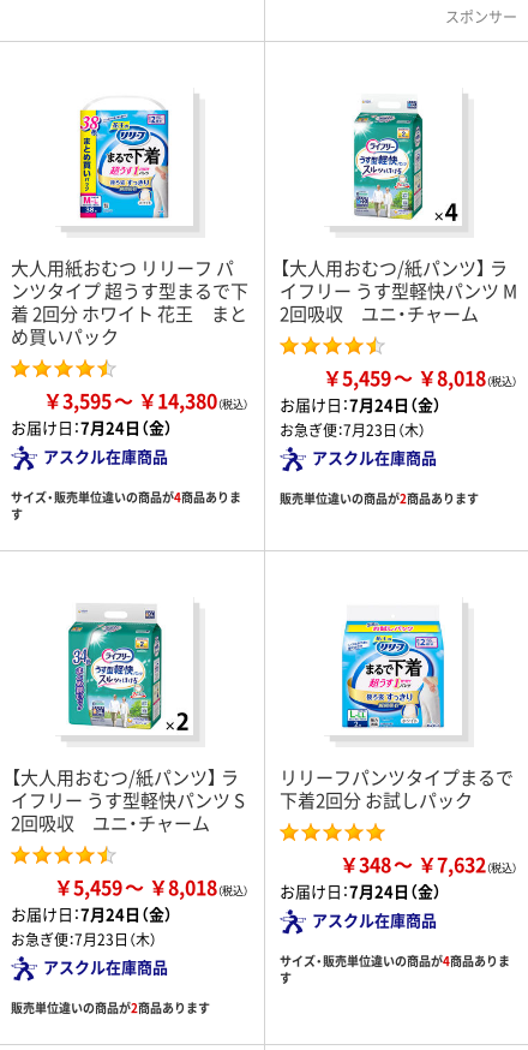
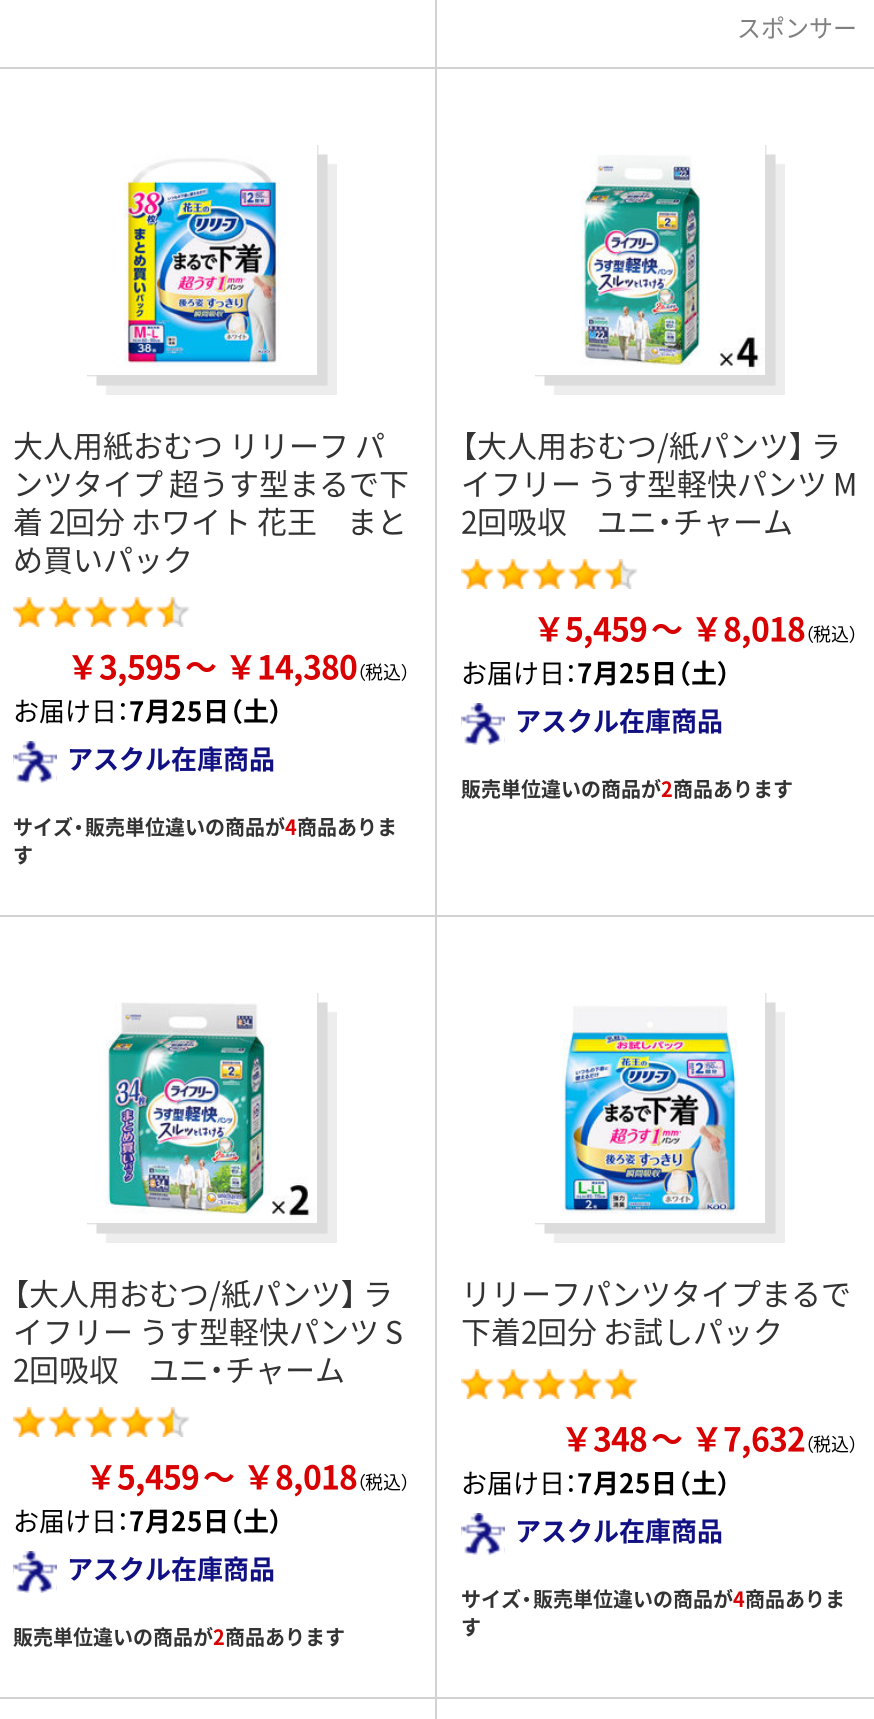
- お届け日：7月24日（金）
- お急ぎ便：7月23日（木）
+ お届け日：7月25日（土）

- お届け日：7月24日（金）
+ お届け日：7月25日（土）

- お届け日：7月24日（金）
+ お届け日：7月25日（土）

- お届け日：7月24日（金）
- お急ぎ便：7月23日（木）
+ お届け日：7月25日（土）
